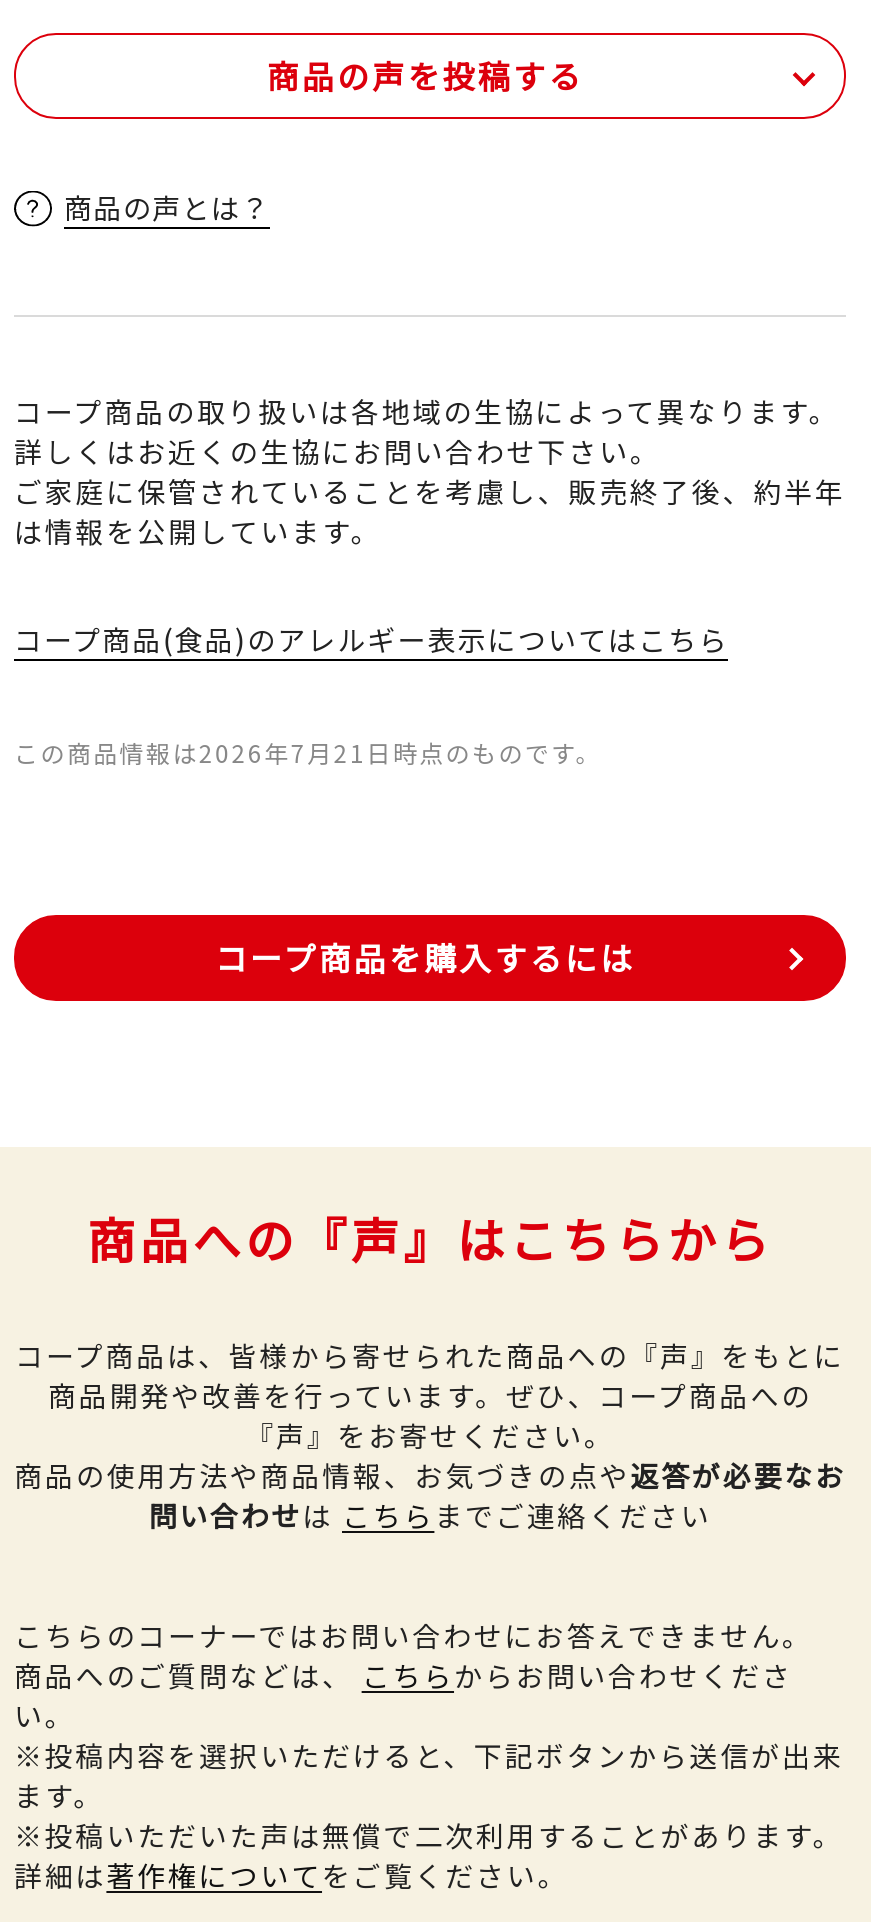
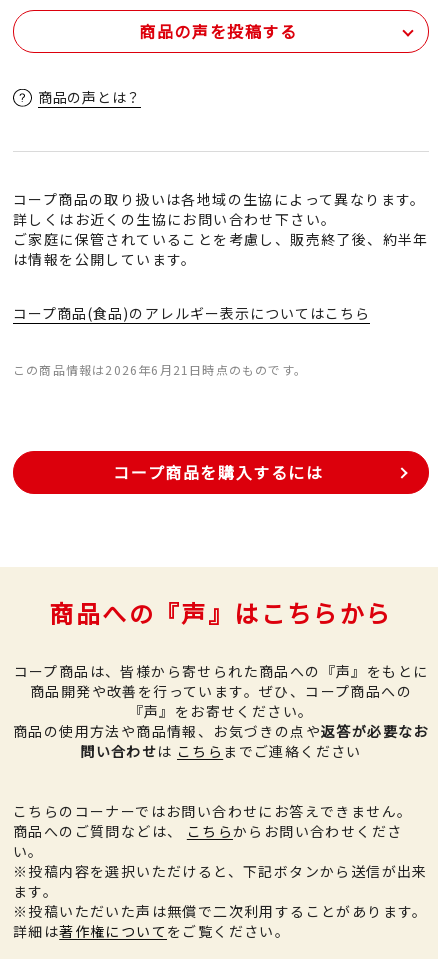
- この商品情報は2026年7月21日時点のものです。
+ この商品情報は2026年6月21日時点のものです。
